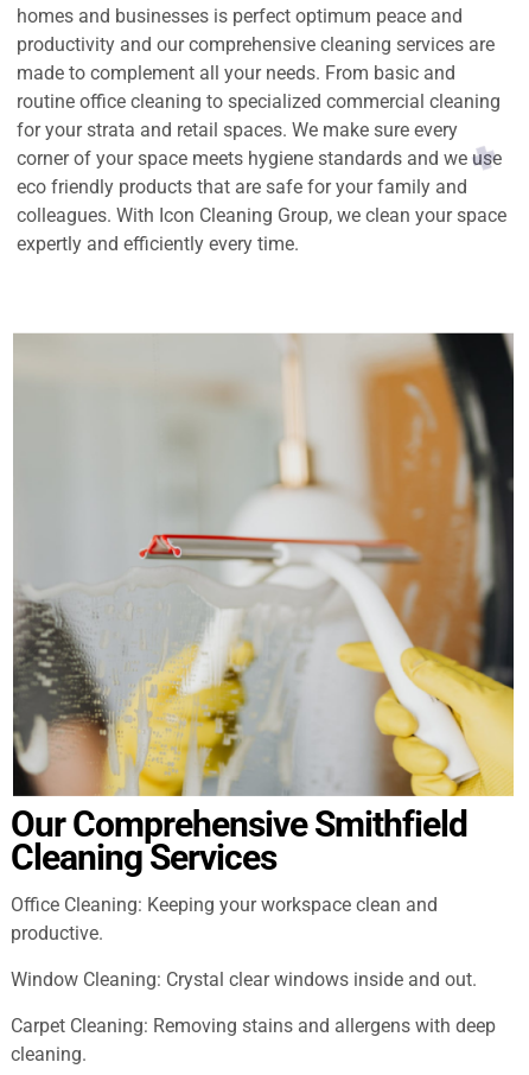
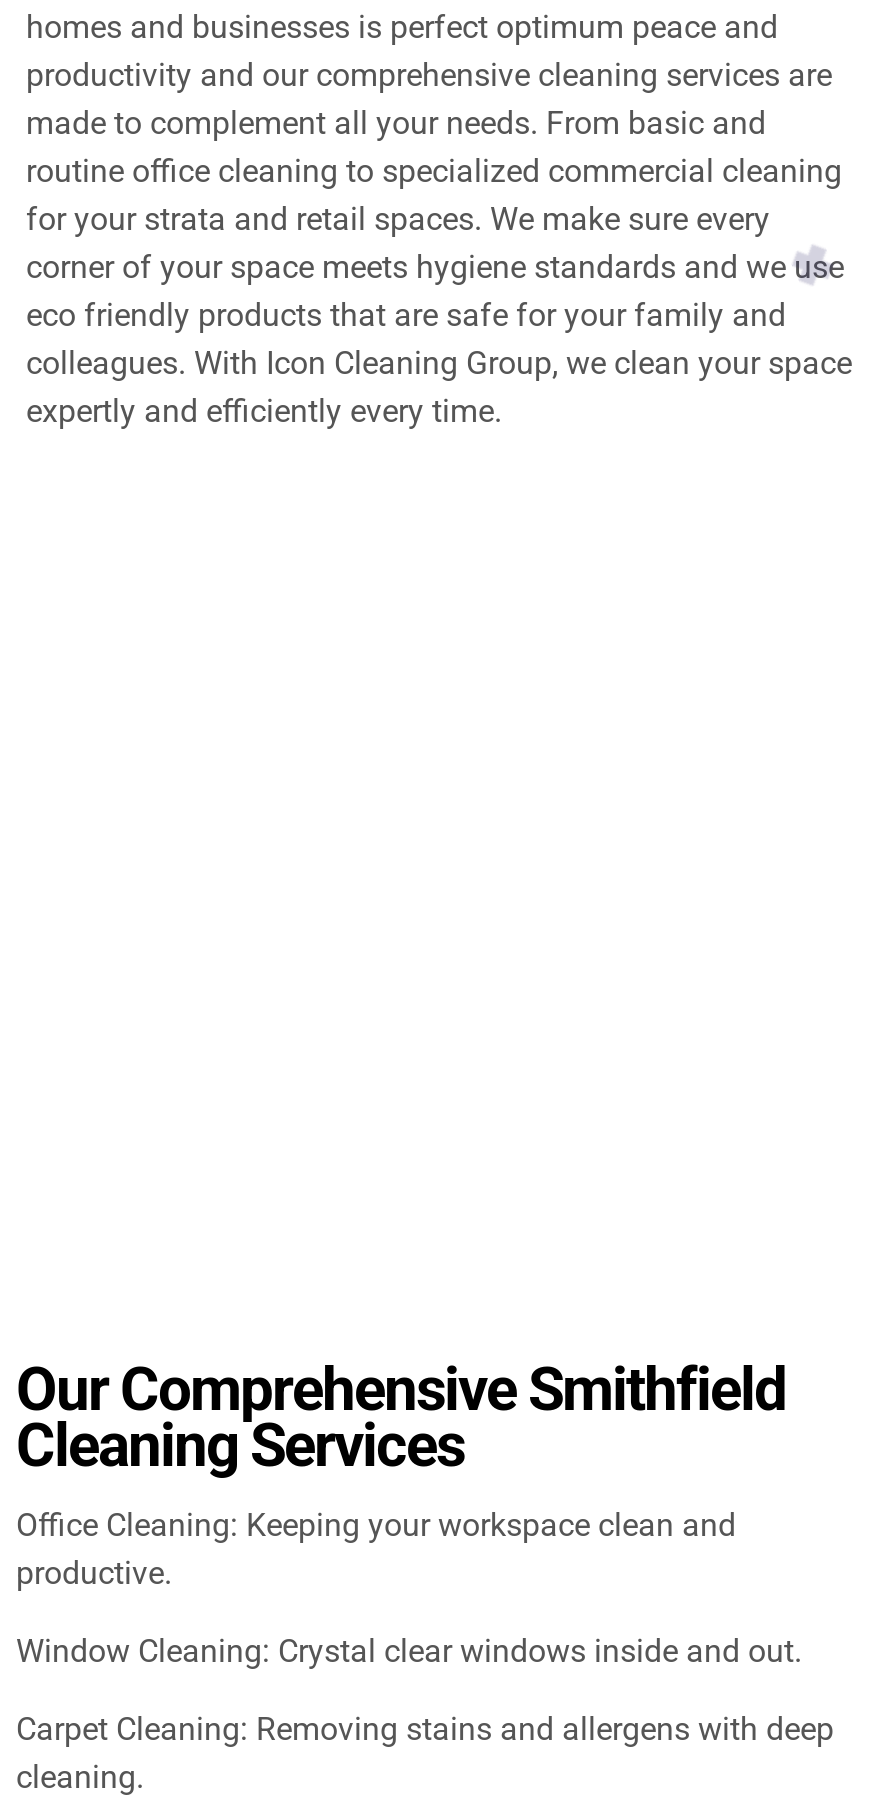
- [image]
